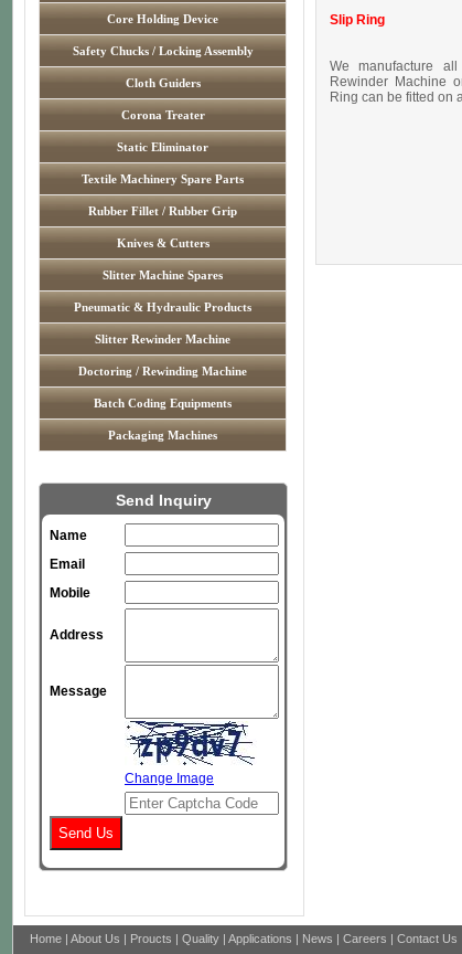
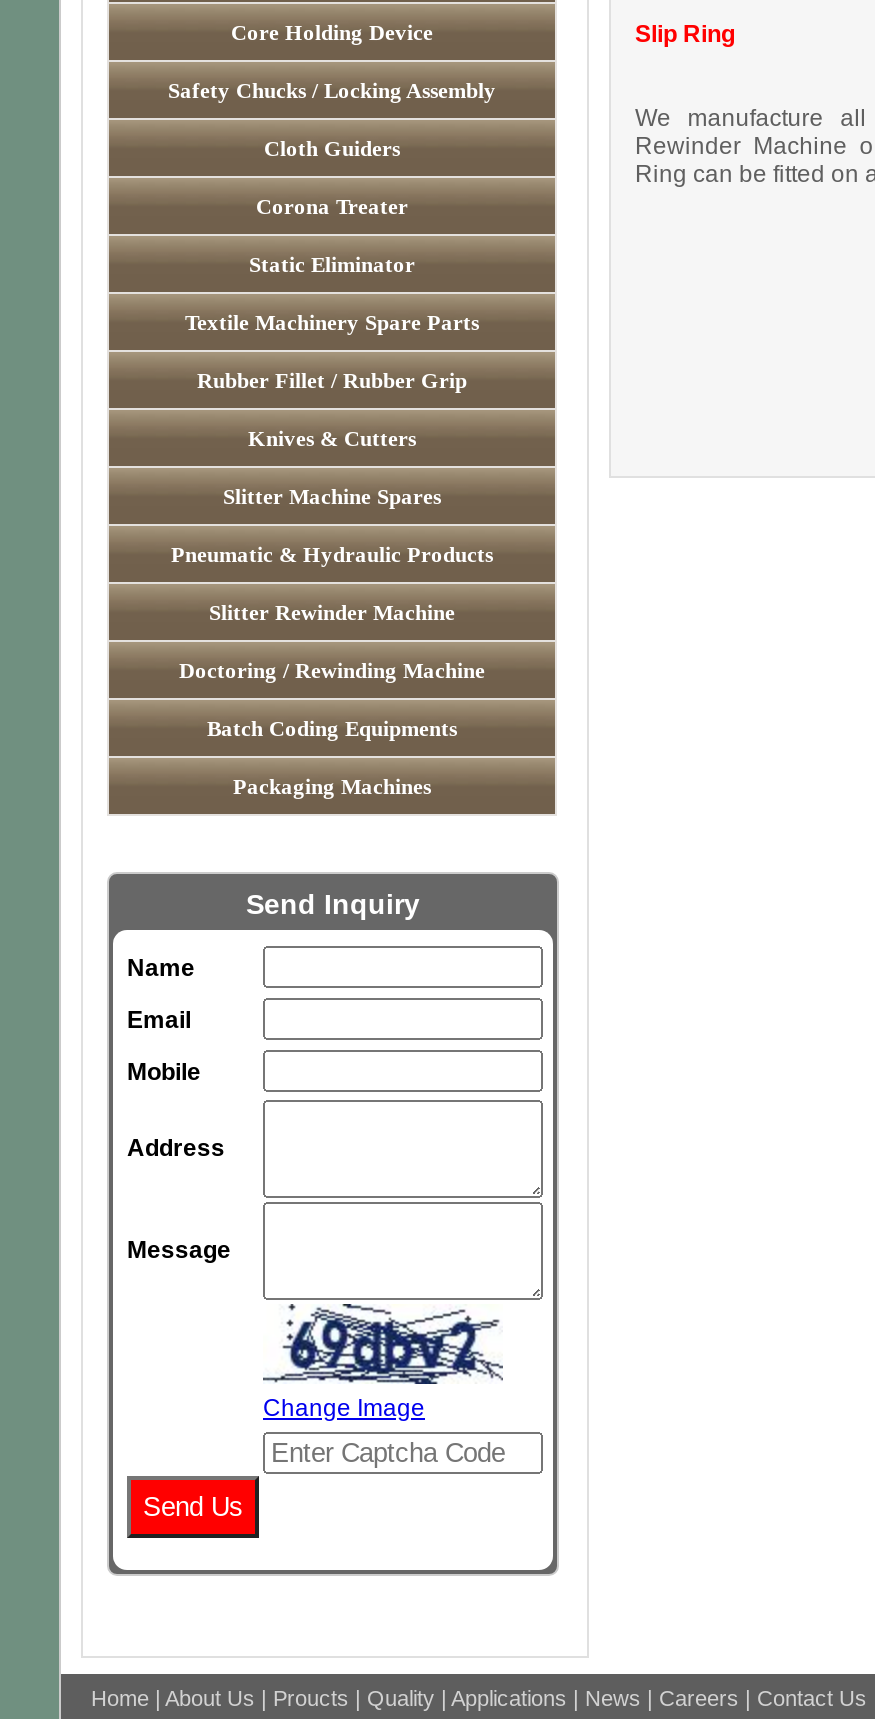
- [image]
+ [image]
